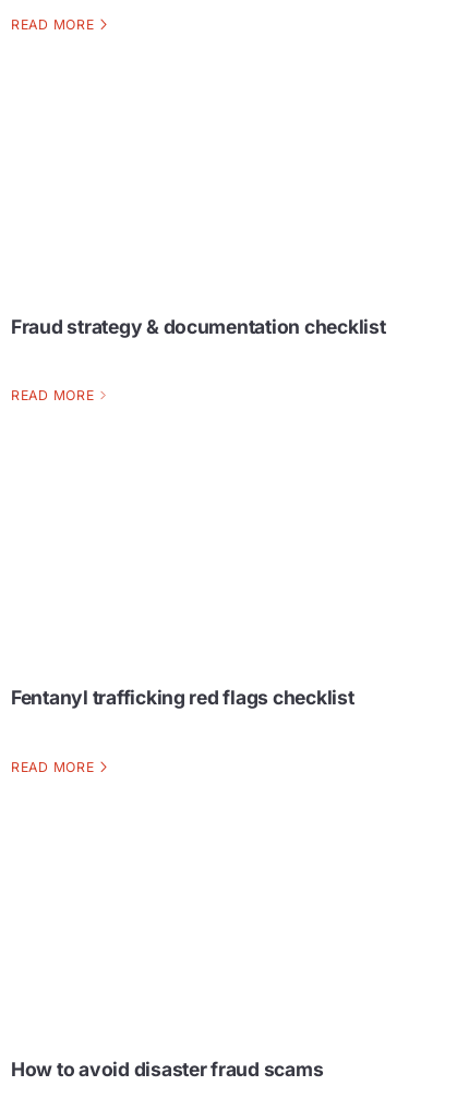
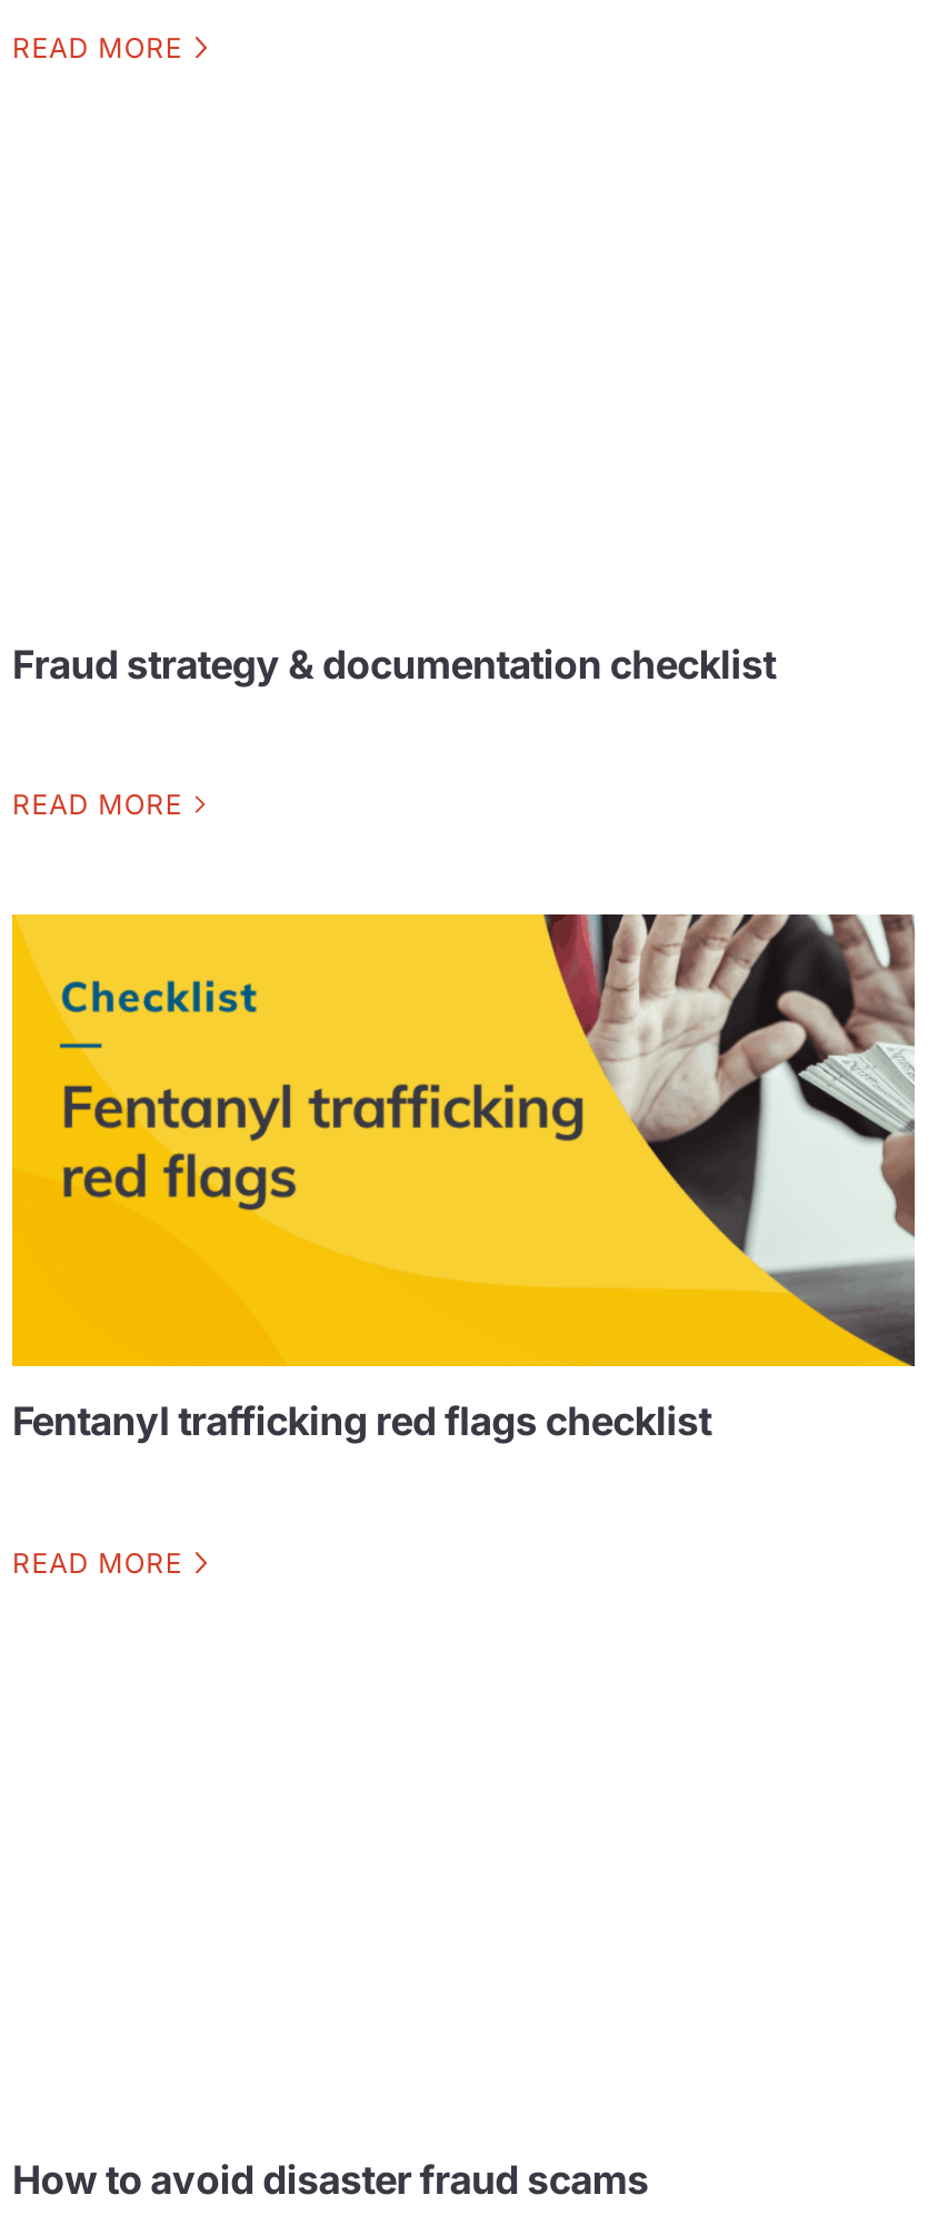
+ [image]
